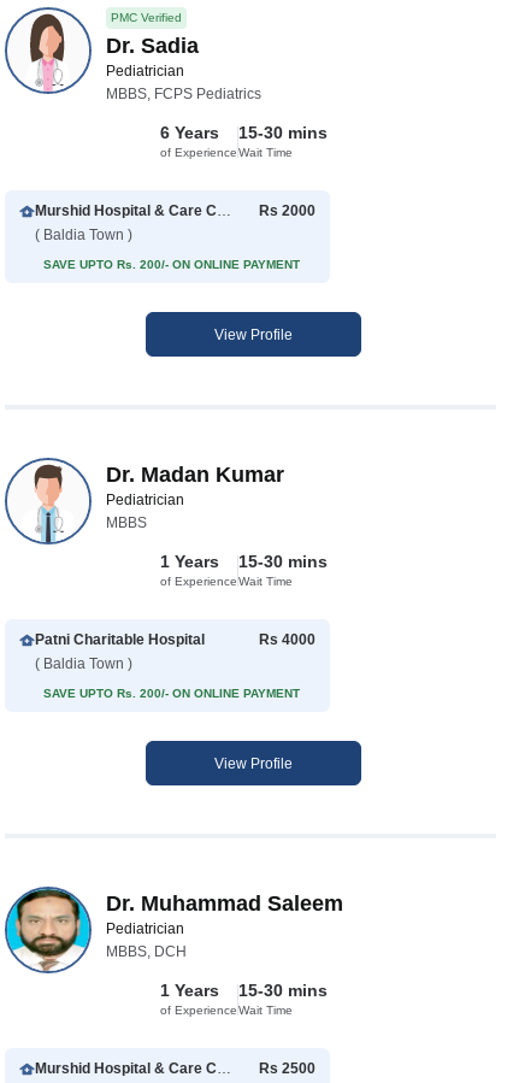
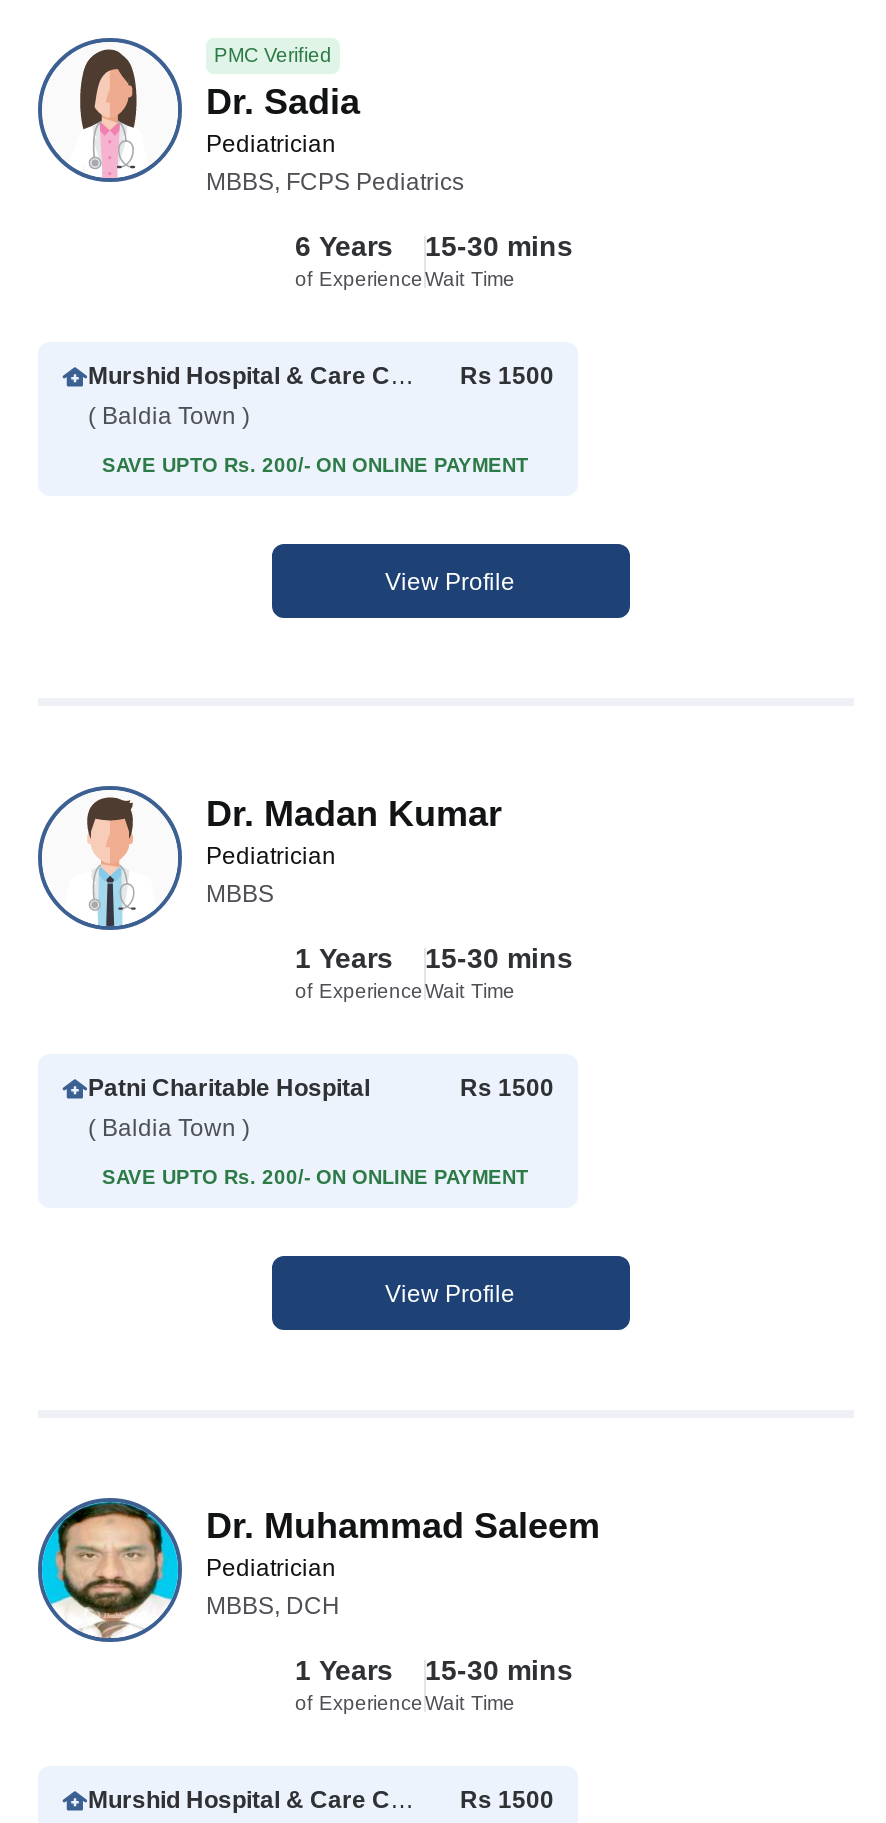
- Rs 2000
+ Rs 1500

- Rs 4000
+ Rs 1500

- Rs 2500
+ Rs 1500
